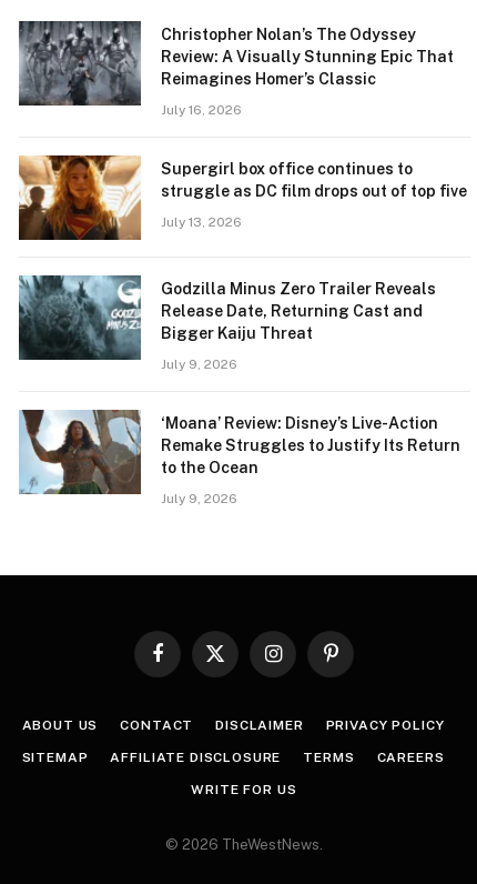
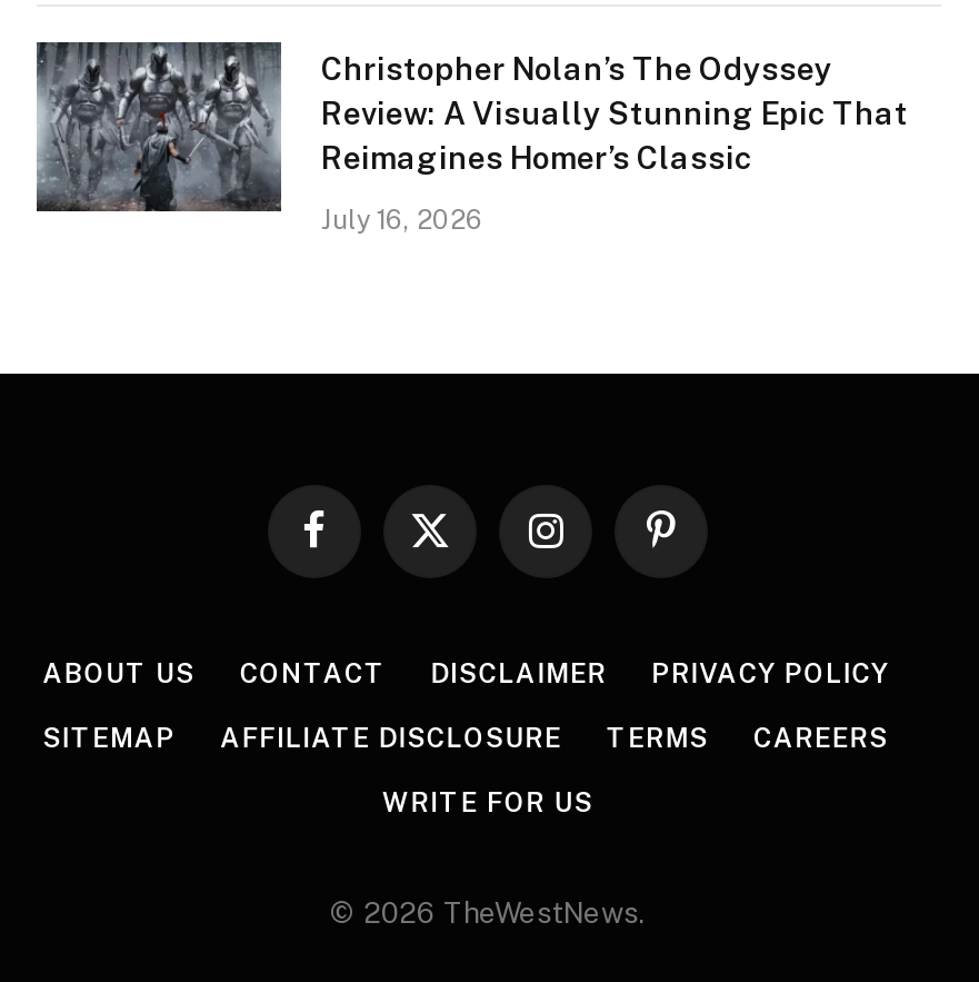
- [image]
- Supergirl box office continues to
- struggle as DC film drops out of top five
- July 13, 2026

- [image]
- Godzilla Minus Zero Trailer Reveals
- Release Date, Returning Cast and
- Bigger Kaiju Threat
- July 9, 2026
- ‘Moana’ Review: Disney’s Live-Action
- Remake Struggles to Justify Its Return
- to the Ocean
- July 9, 2026

- [image]
